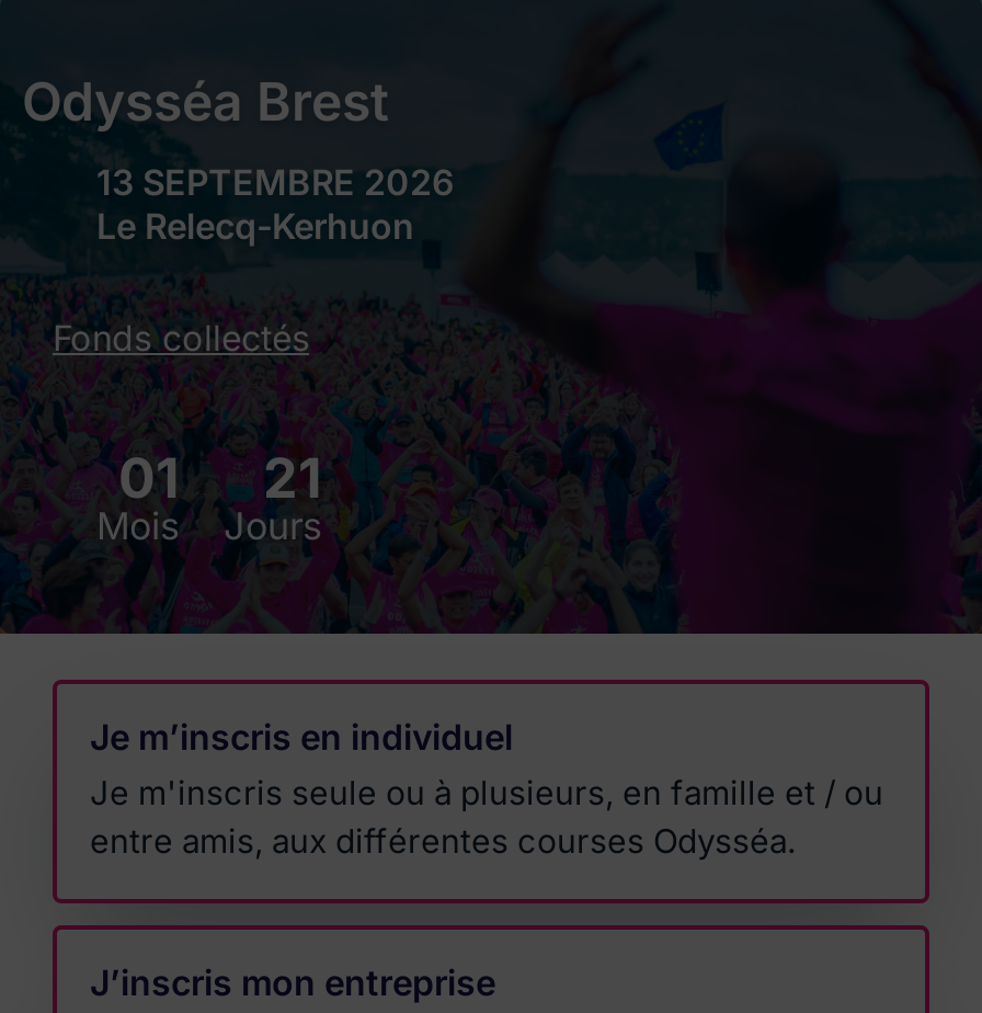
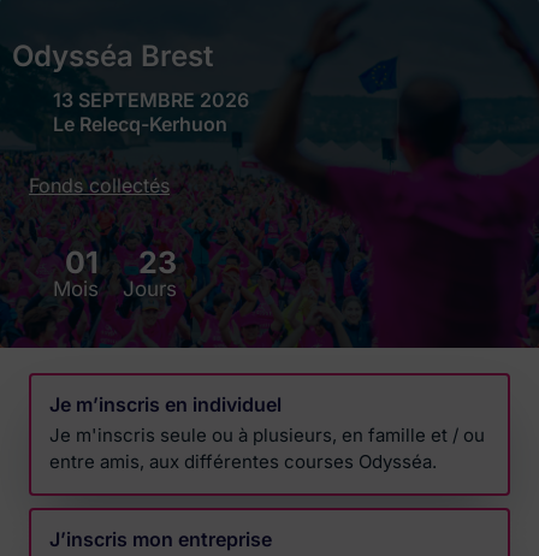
- 01 21
+ 01 23
